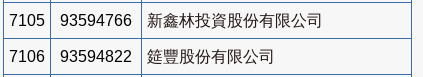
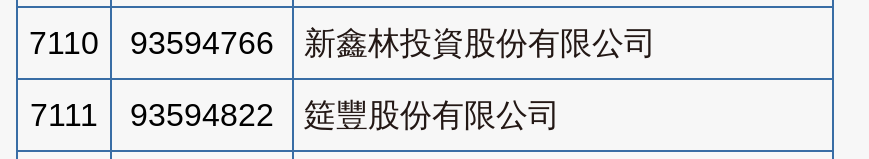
- 7105 93594766 新鑫林投資股份有限公司
+ 7110 93594766 新鑫林投資股份有限公司

- 7106 93594822 筵豐股份有限公司
+ 7111 93594822 筵豐股份有限公司
